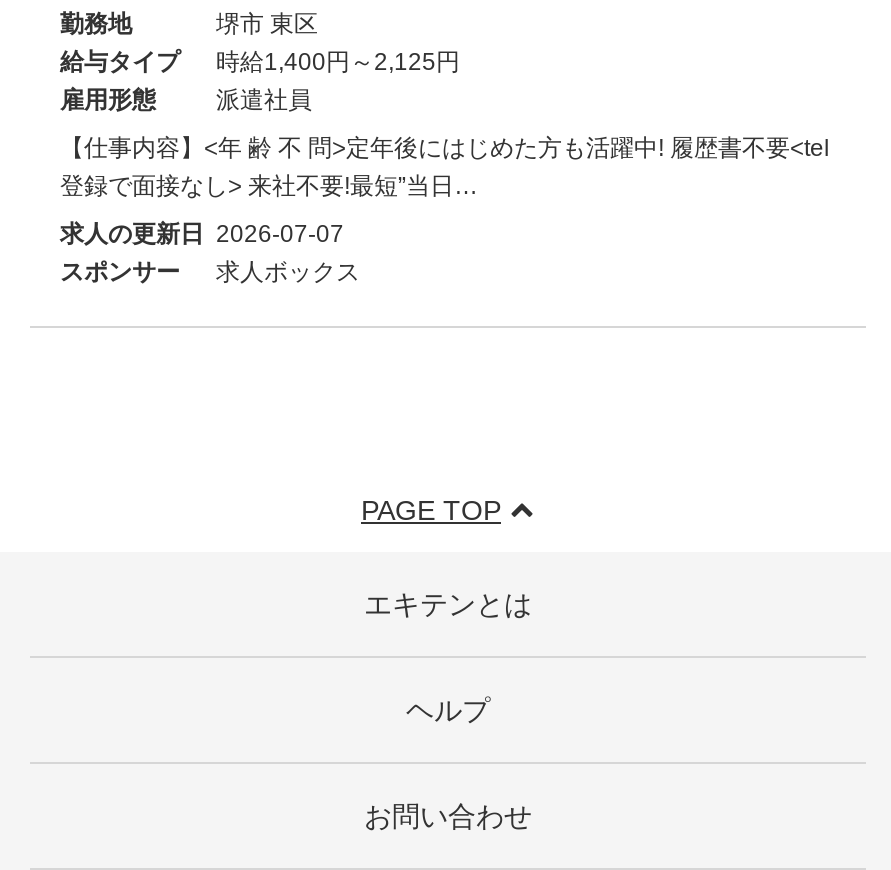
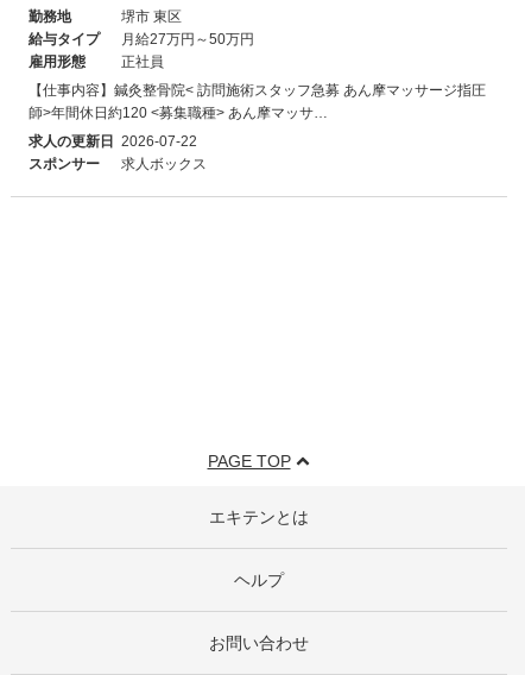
- 時給1,400円～2,125円
+ 月給27万円～50万円

- 派遣社員
+ 正社員

- 【仕事内容】<年 齢 不 問>定年後にはじめた方も活躍中! 履歴書不要<tel
- 登録で面接なし> 来社不要!最短”当日…
+ 【仕事内容】鍼灸整骨院< 訪問施術スタッフ急募 あん摩マッサージ指圧
+ 師>年間休日約120 <募集職種> あん摩マッサ…

- 求人の更新日 2026-07-07
+ 求人の更新日 2026-07-22
